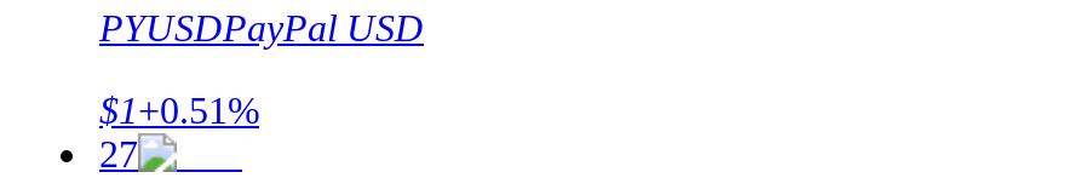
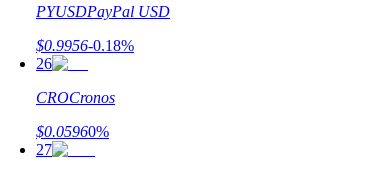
- $1+0.51%
+ $0.9956-0.18%
+ 26
+ CROCronos
+ $0.05960%
